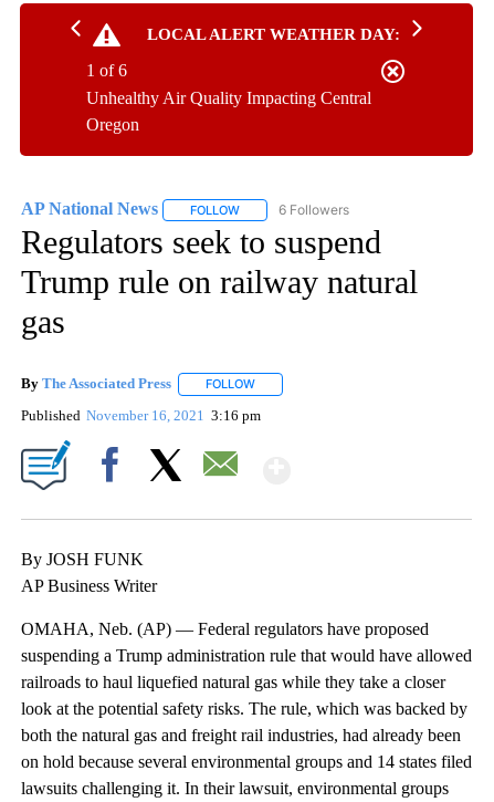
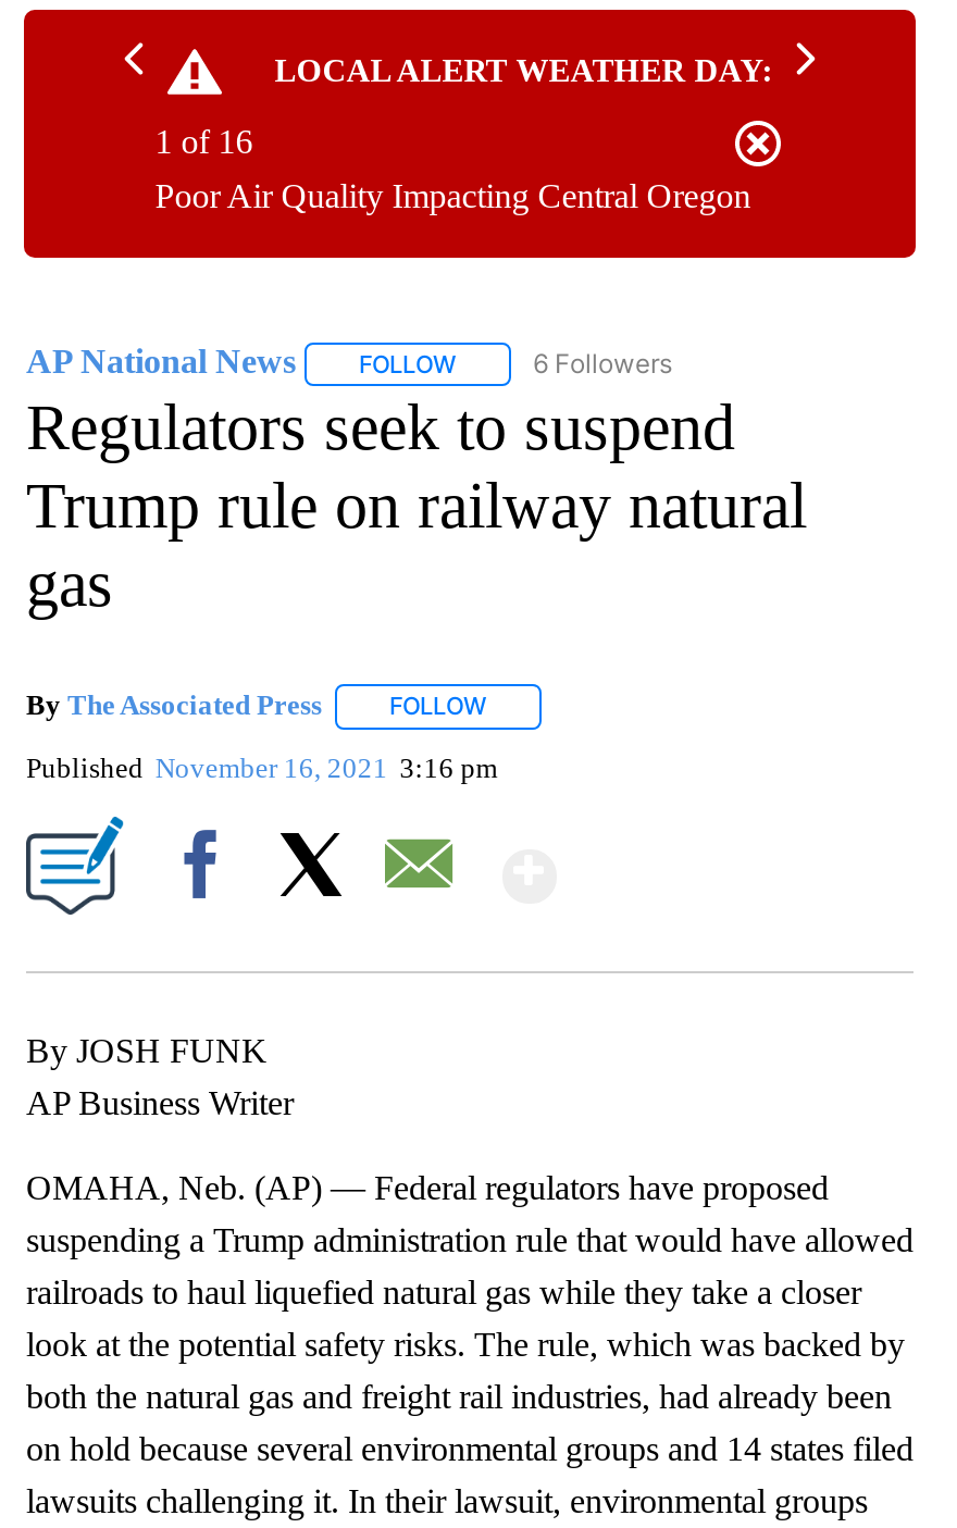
- 1 of 6
+ 1 of 16

- Unhealthy Air Quality Impacting Central
- Oregon
+ Poor Air Quality Impacting Central Oregon
